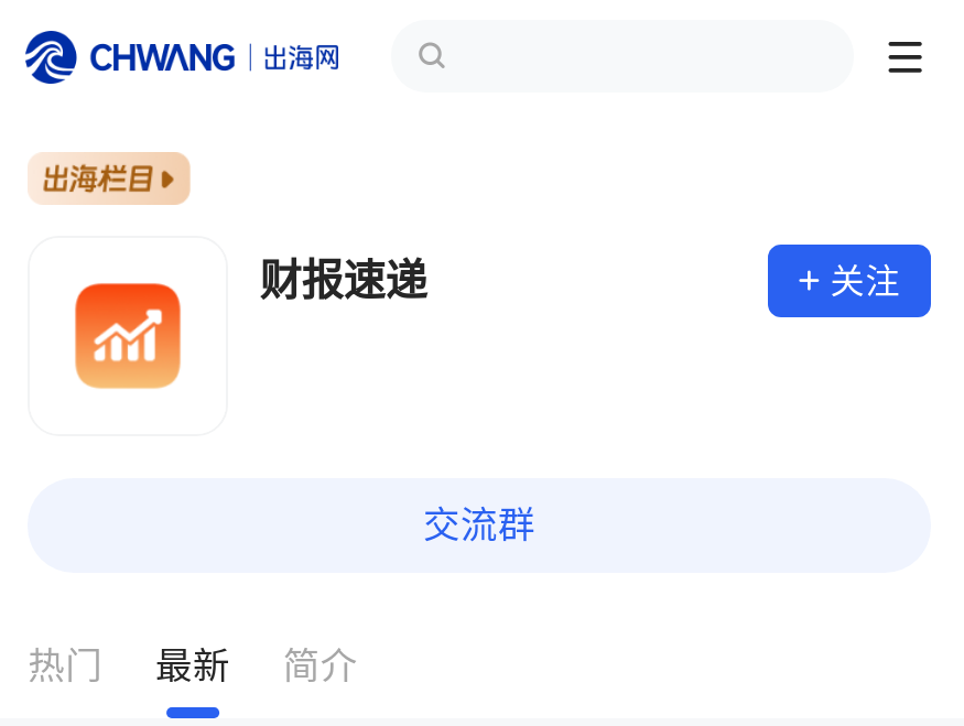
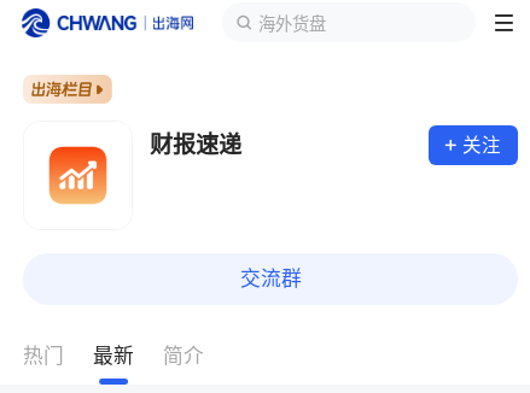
+ 海外货盘
